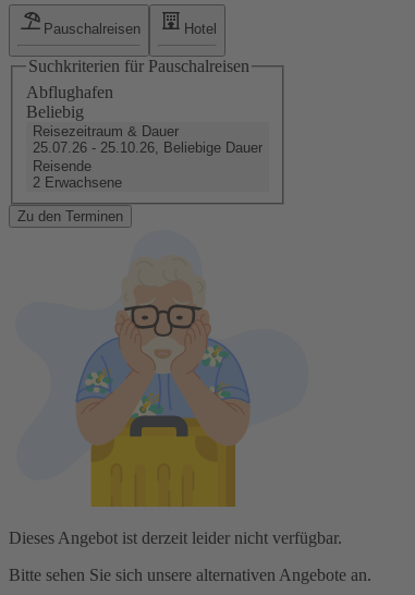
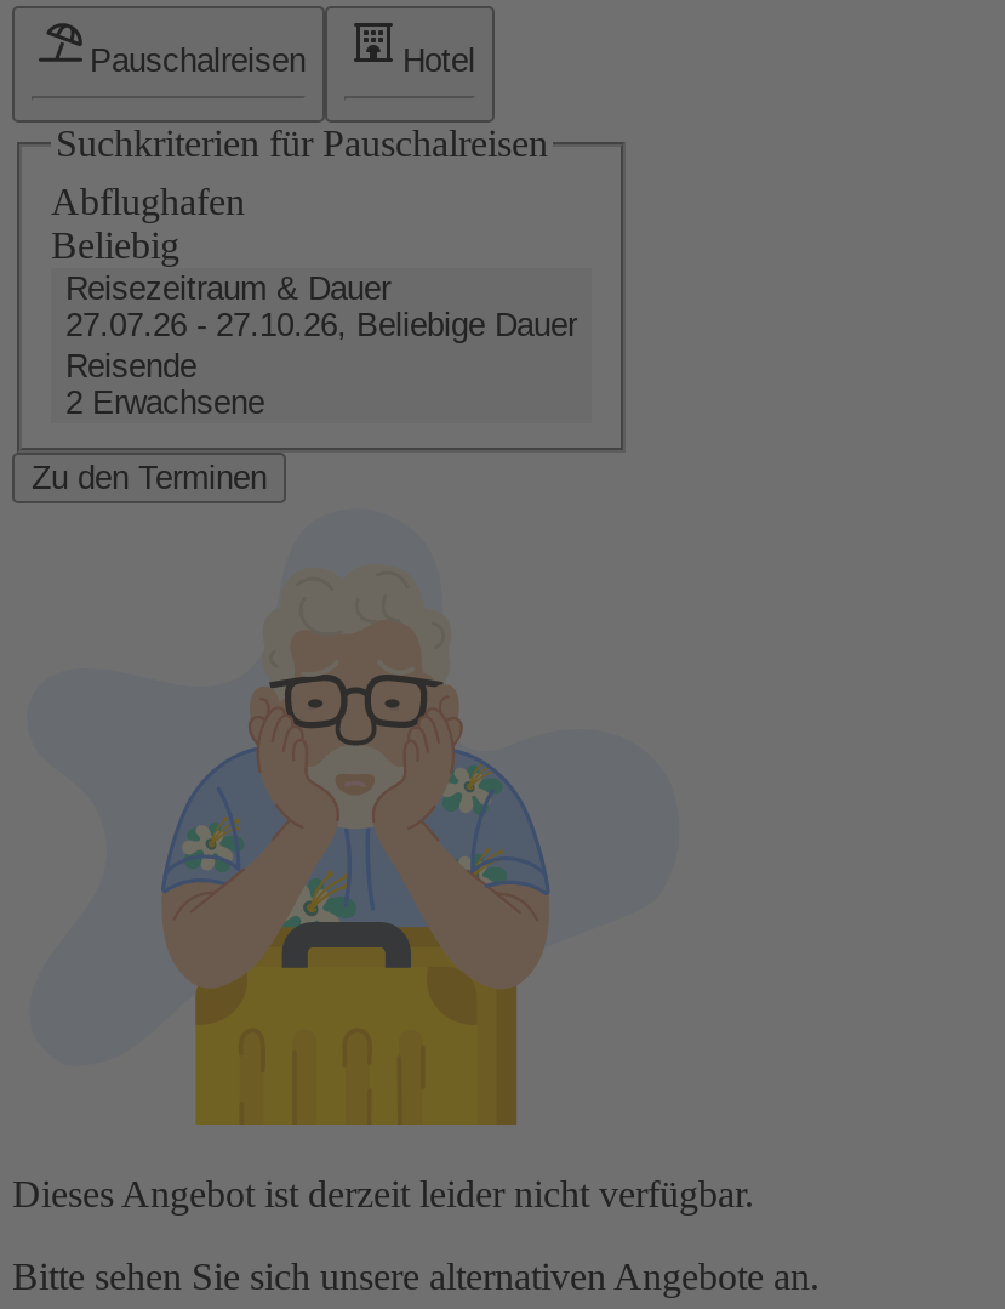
- 25.07.26 - 25.10.26, Beliebige Dauer
+ 27.07.26 - 27.10.26, Beliebige Dauer
